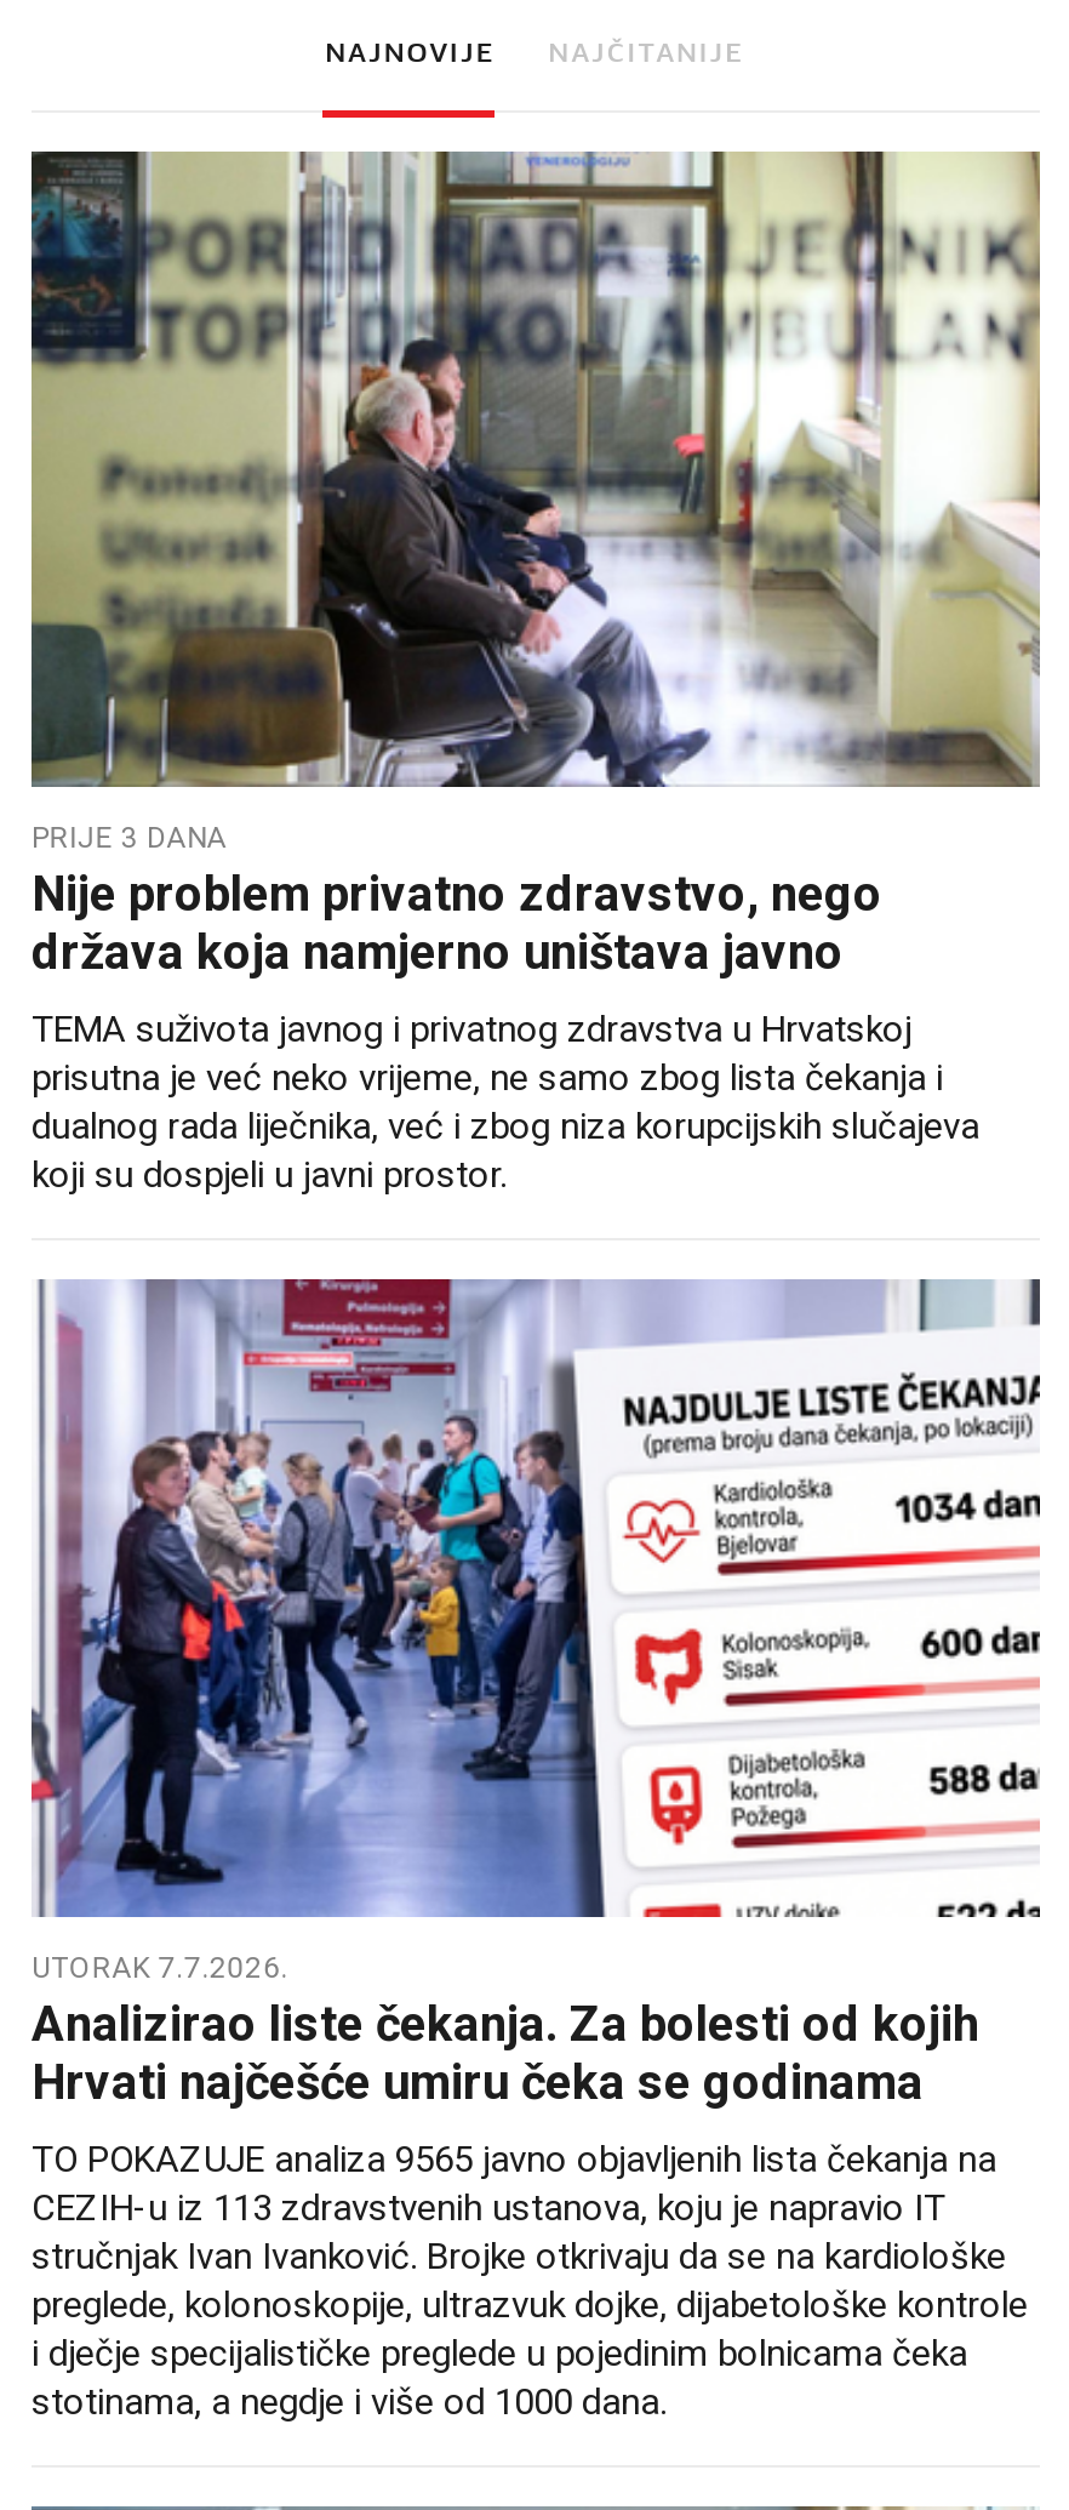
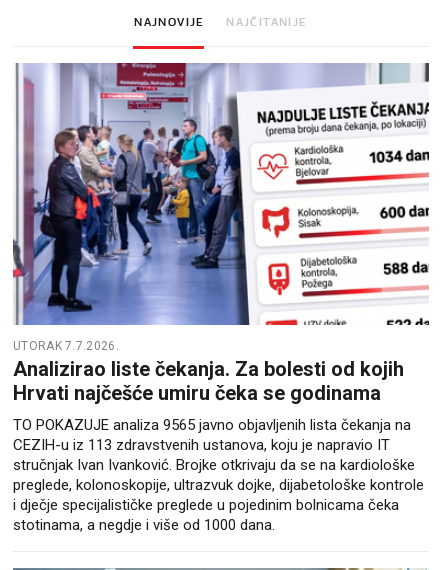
- [image]
- PRIJE 3 DANA
- Nije problem privatno zdravstvo, nego
- država koja namjerno uništava javno
- TEMA suživota javnog i privatnog zdravstva u Hrvatskoj
- prisutna je već neko vrijeme, ne samo zbog lista čekanja i
- dualnog rada liječnika, već i zbog niza korupcijskih slučajeva
- koji su dospjeli u javni prostor.
